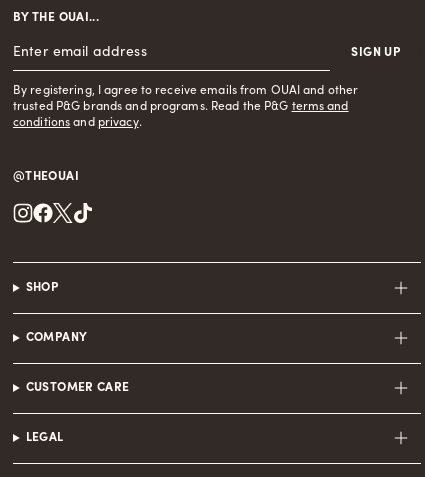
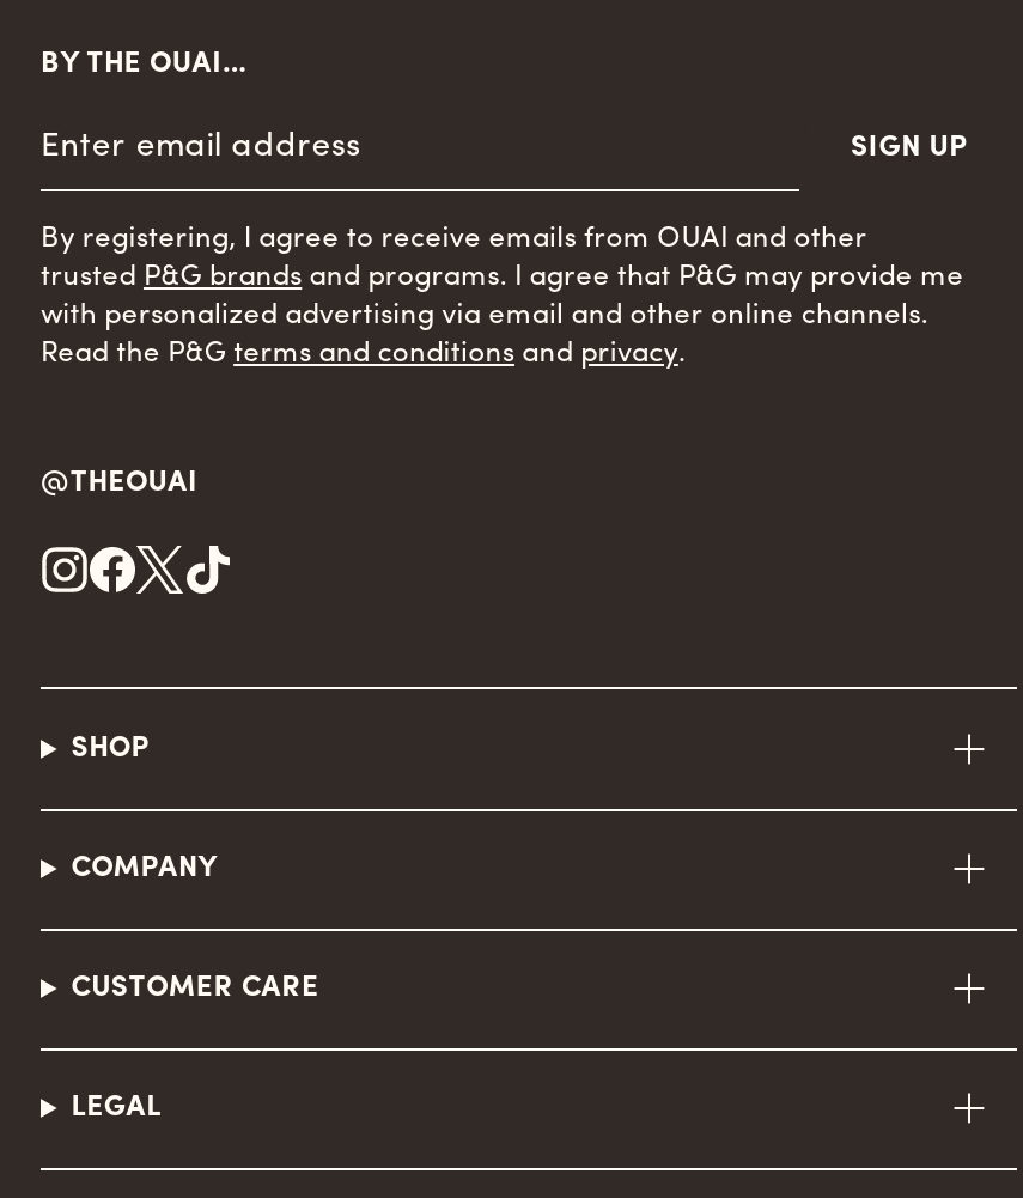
- trusted P&G brands and programs. Read the P&G terms and
- conditions and privacy.
+ trusted P&G brands and programs. I agree that P&G may provide me
+ with personalized advertising via email and other online channels.
+ Read the P&G terms and conditions and privacy.
